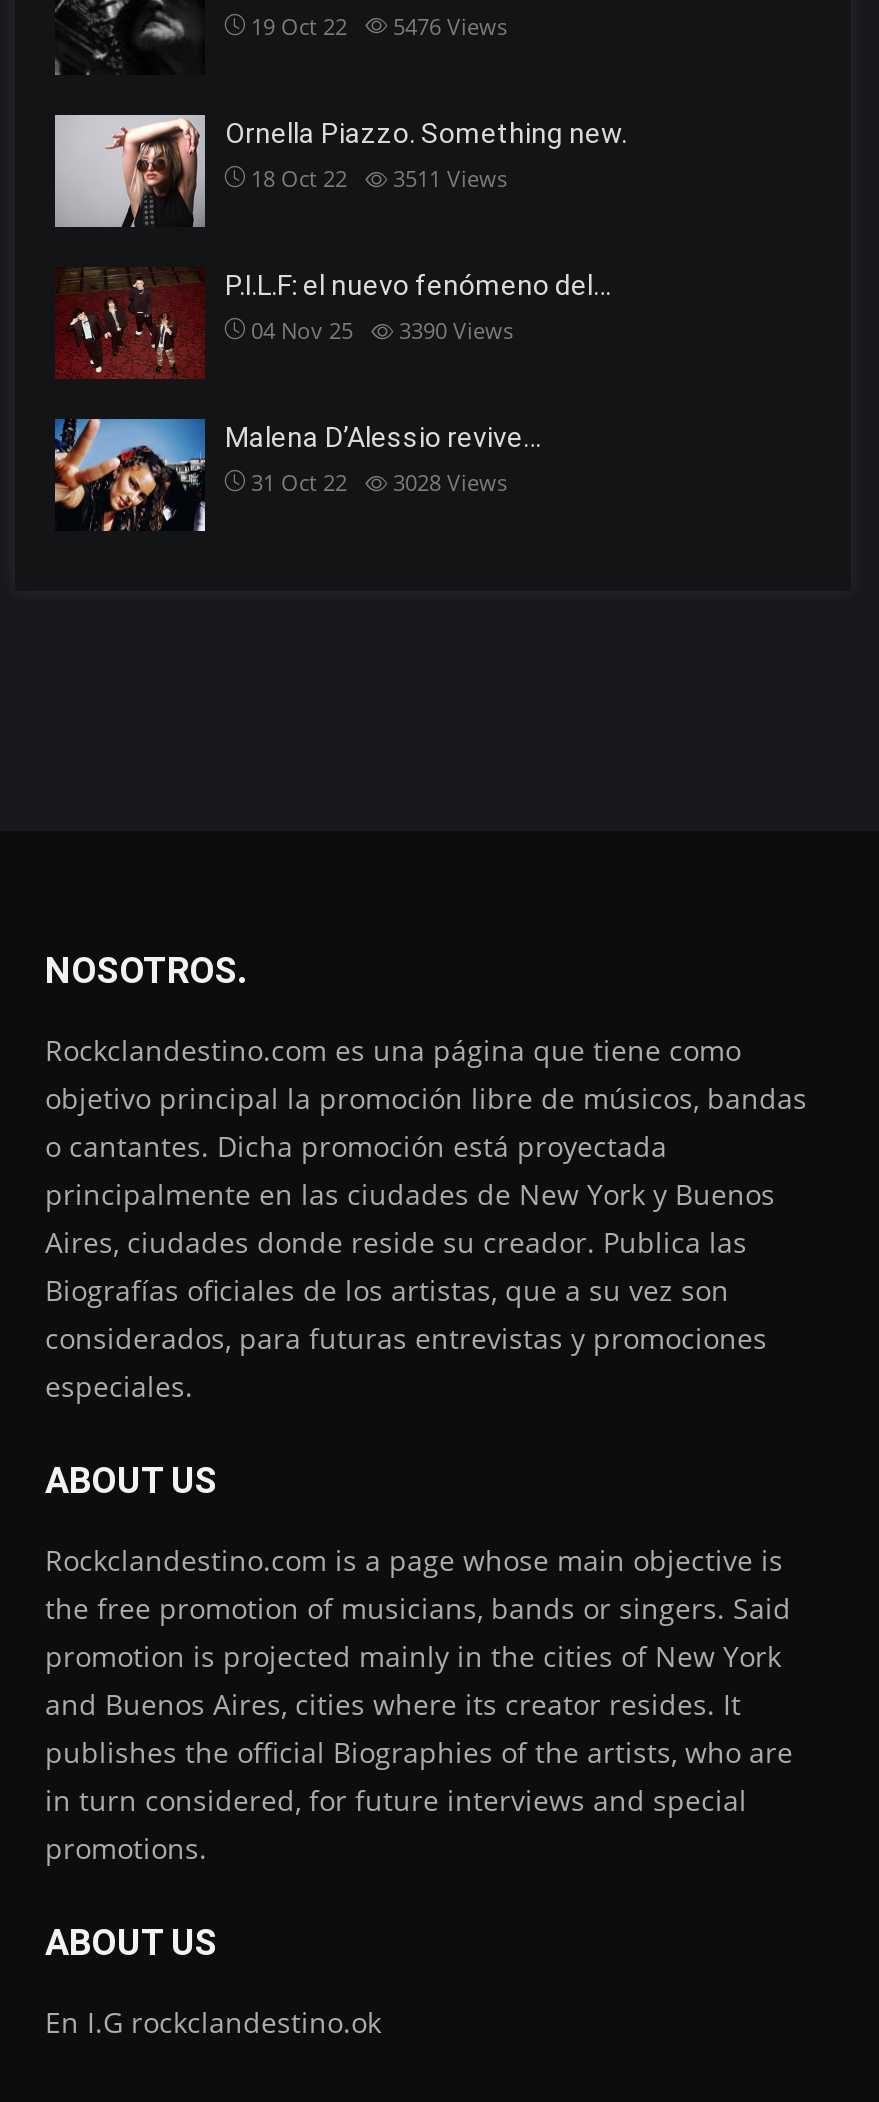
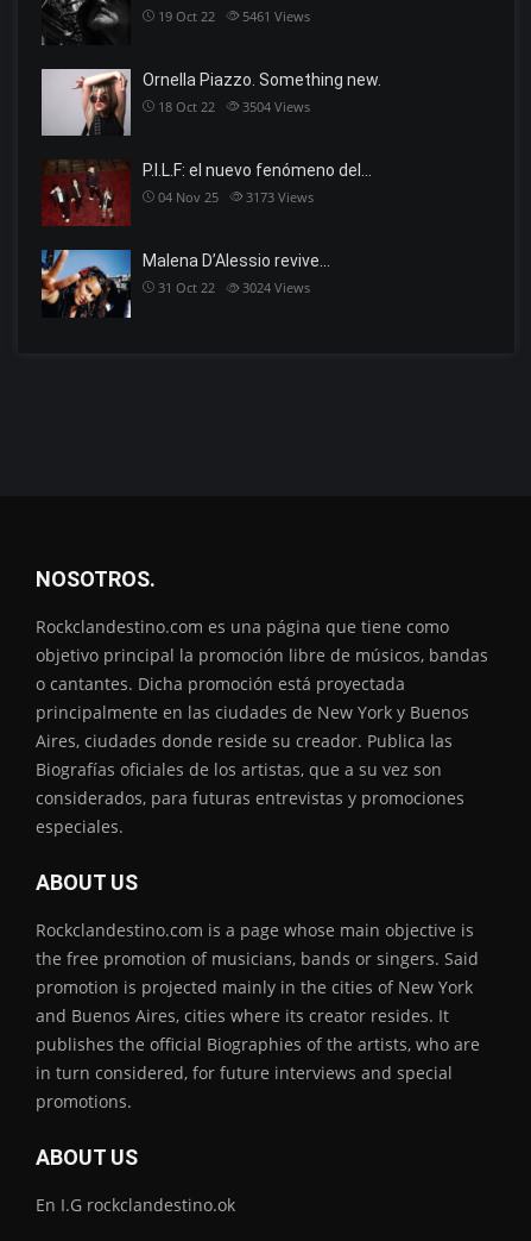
- 19 Oct 22 5476 Views
+ 19 Oct 22 5461 Views

- 18 Oct 22 3511 Views
+ 18 Oct 22 3504 Views

- 04 Nov 25 3390 Views
+ 04 Nov 25 3173 Views

- 31 Oct 22 3028 Views
+ 31 Oct 22 3024 Views
